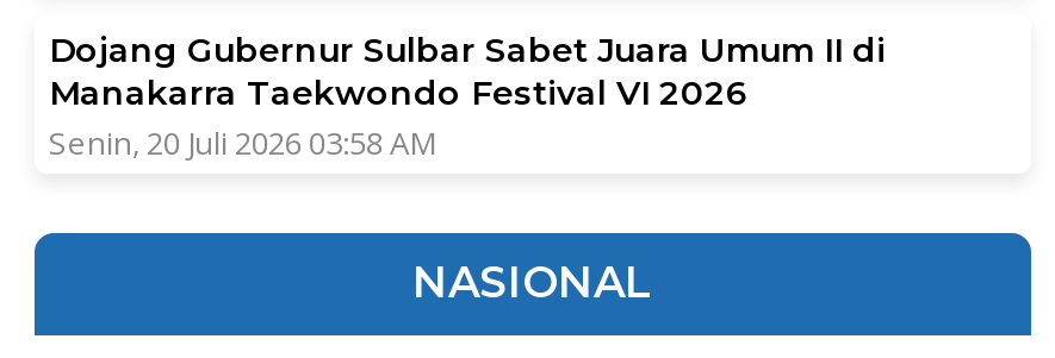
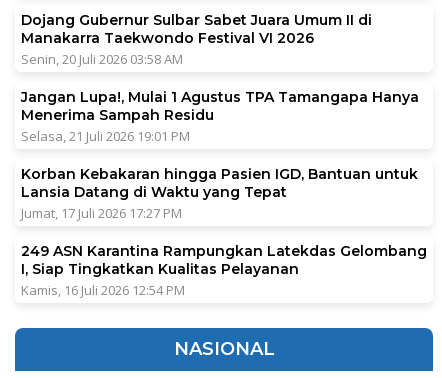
+ Jangan Lupa!, Mulai 1 Agustus TPA Tamangapa Hanya
+ Menerima Sampah Residu
+ Selasa, 21 Juli 2026 19:01 PM
+ Korban Kebakaran hingga Pasien IGD, Bantuan untuk
+ Lansia Datang di Waktu yang Tepat
+ Jumat, 17 Juli 2026 17:27 PM
+ 249 ASN Karantina Rampungkan Latekdas Gelombang
+ I, Siap Tingkatkan Kualitas Pelayanan
+ Kamis, 16 Juli 2026 12:54 PM
